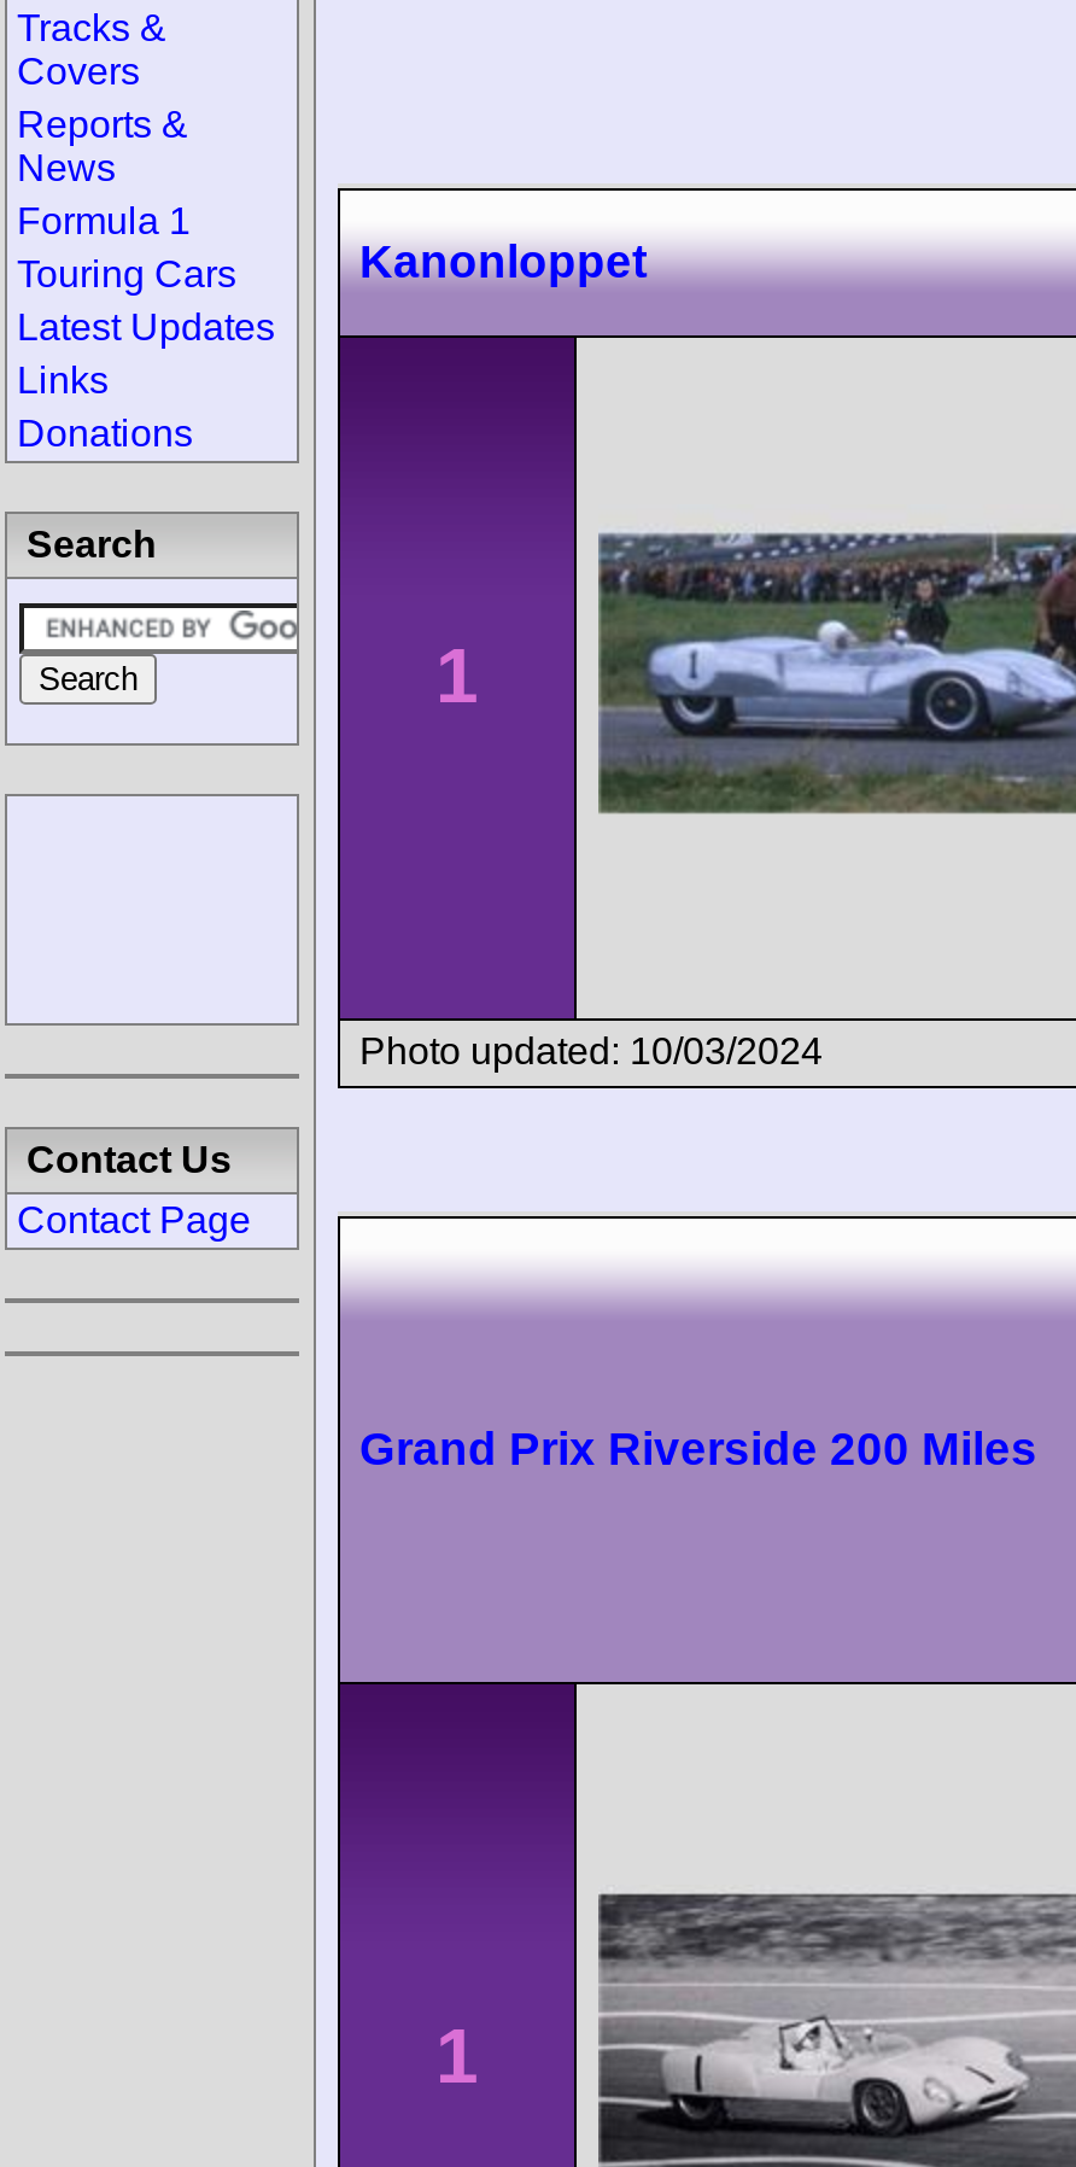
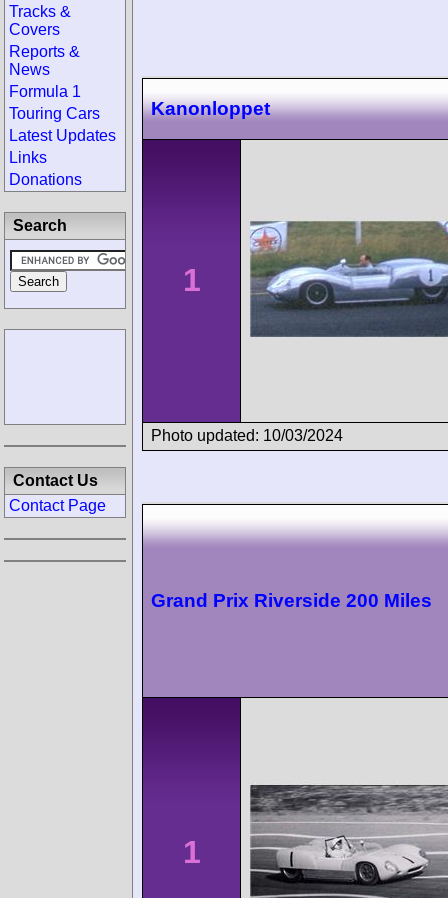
- [image]
+ [image]
